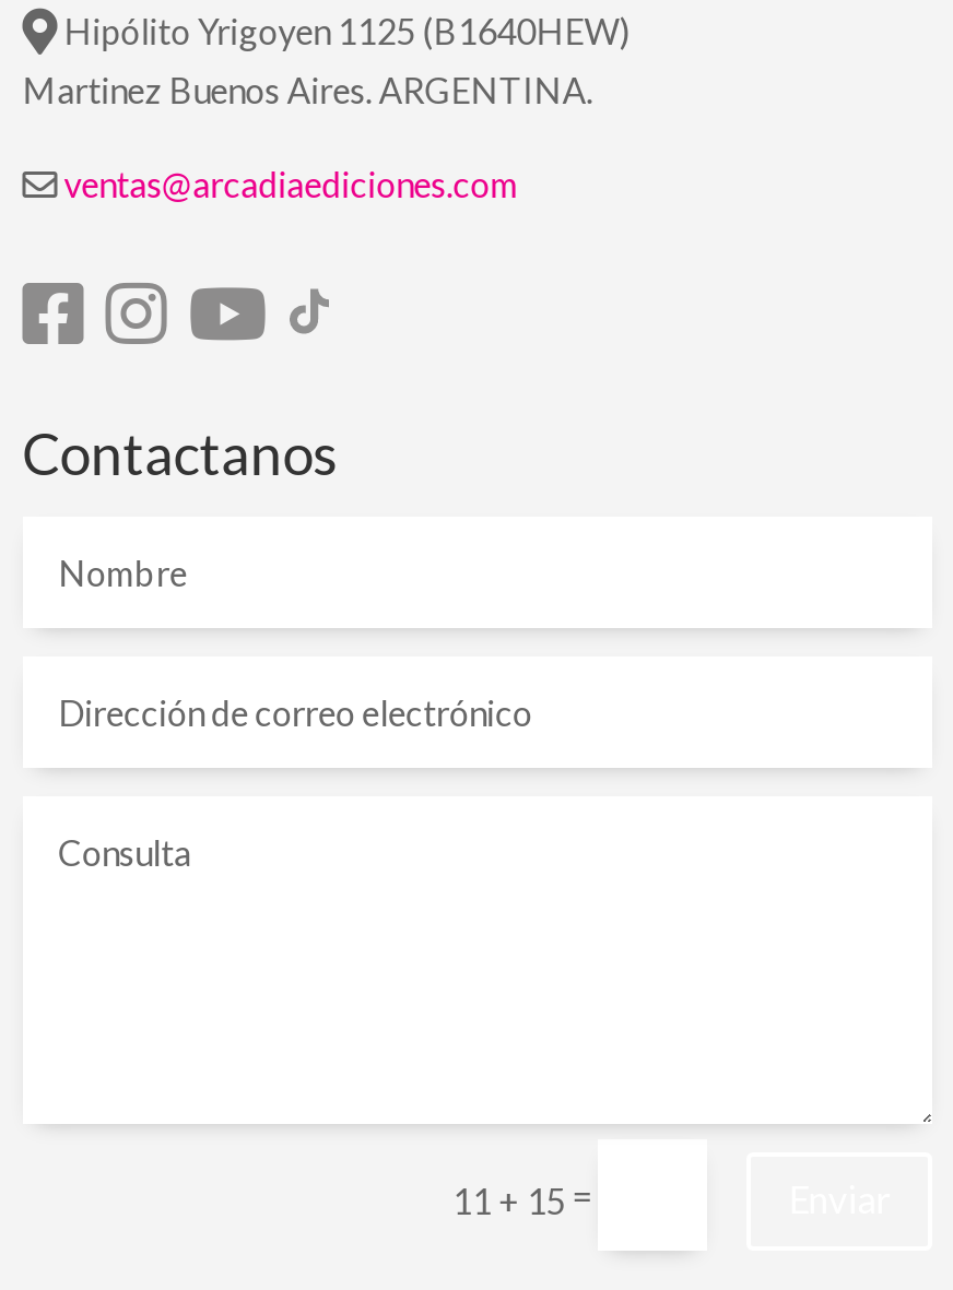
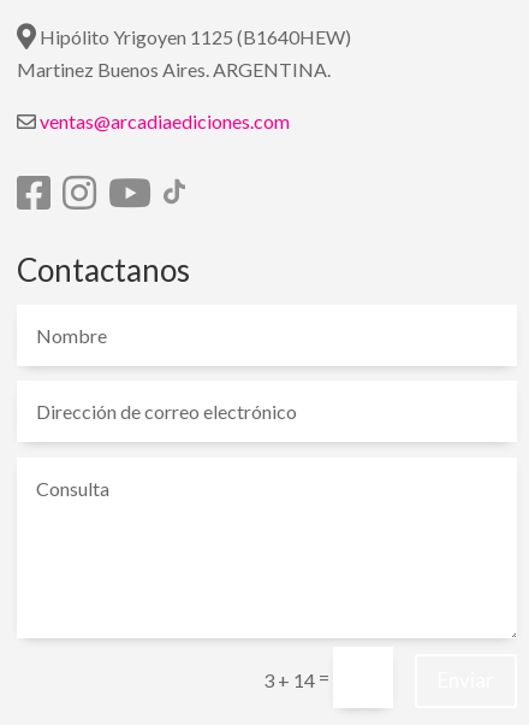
- 11 + 15 =
+ 3 + 14 =
